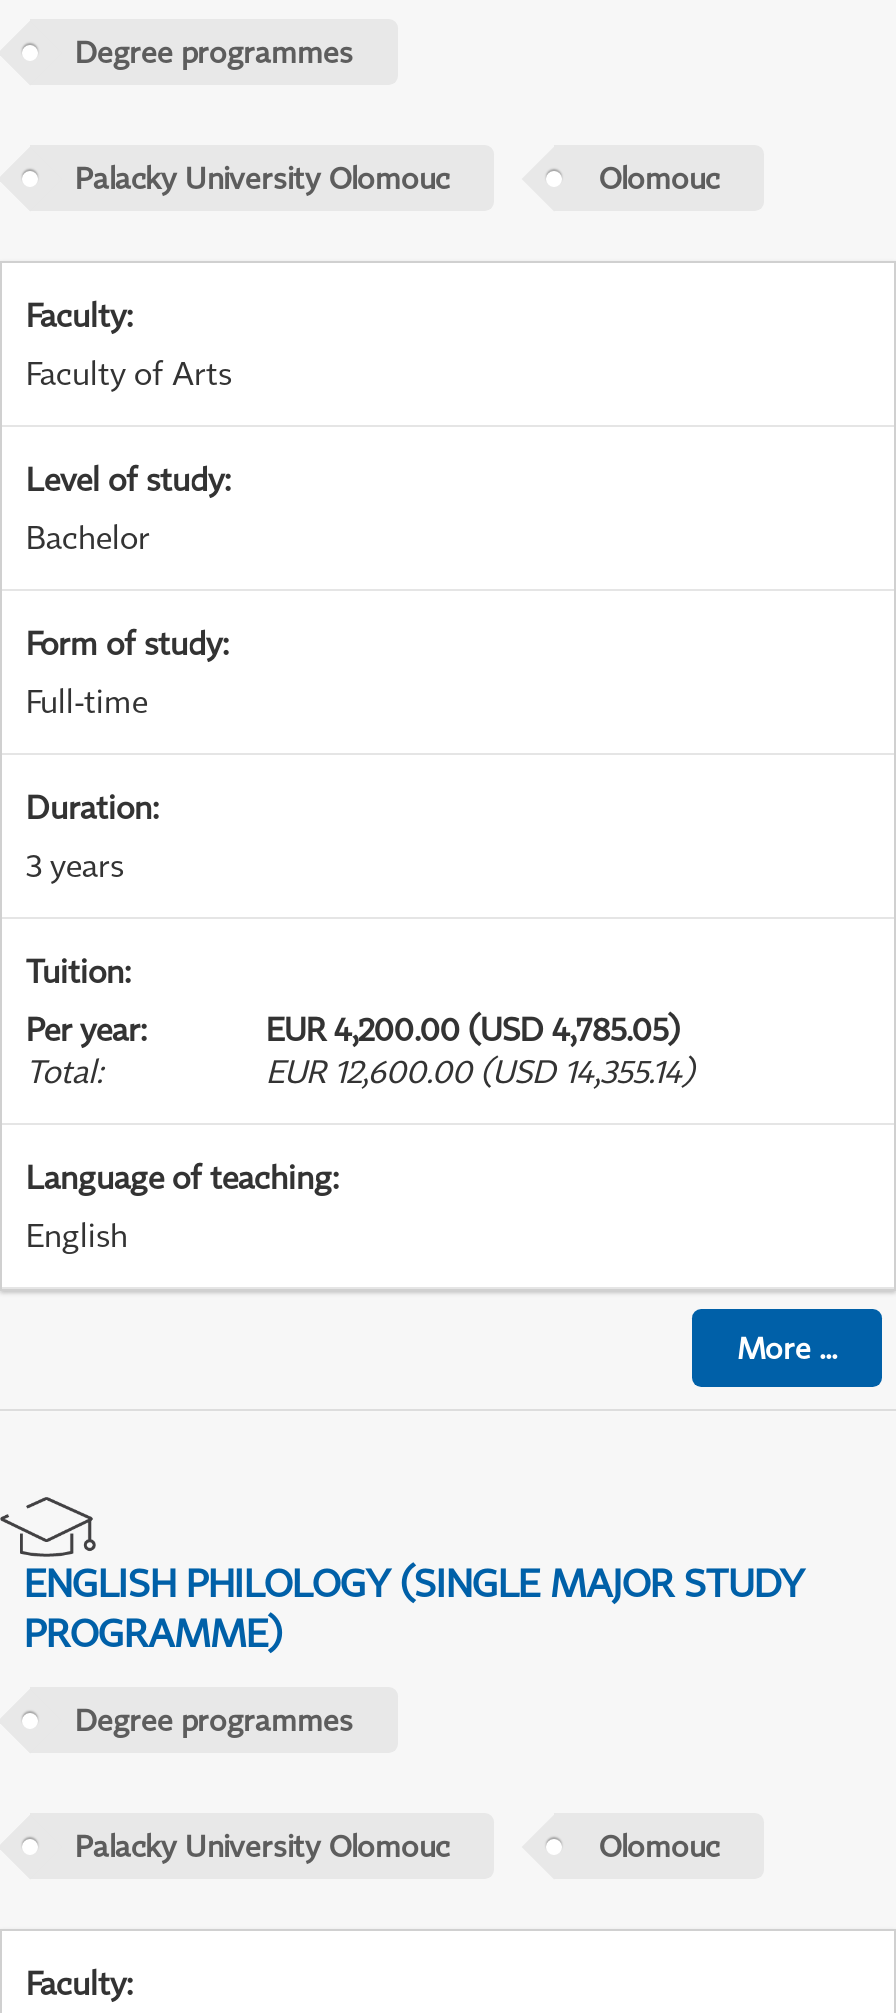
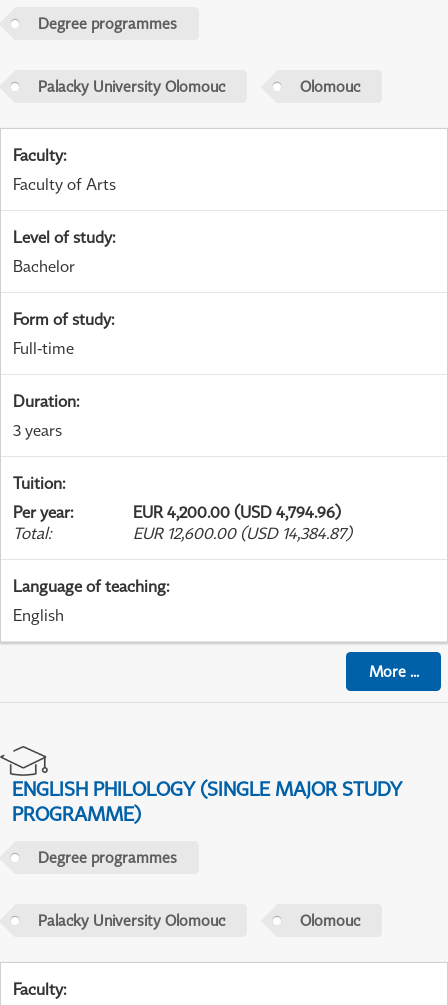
- EUR 4,200.00 (USD 4,785.05)
+ EUR 4,200.00 (USD 4,794.96)

- EUR 12,600.00 (USD 14,355.14)
+ EUR 12,600.00 (USD 14,384.87)
